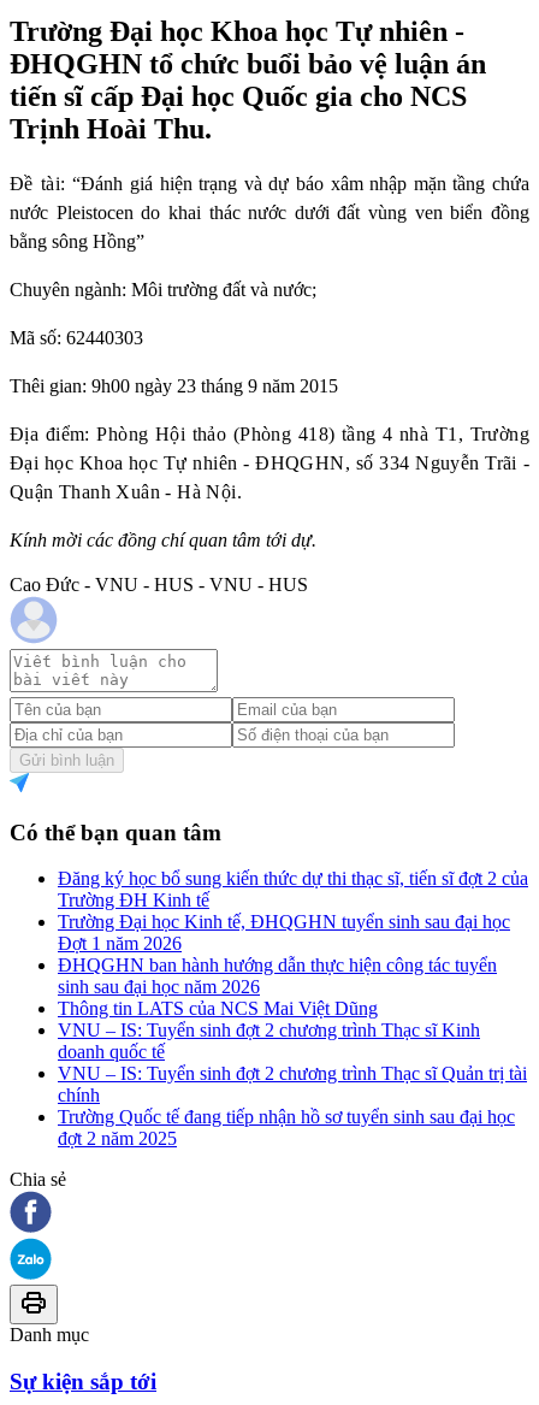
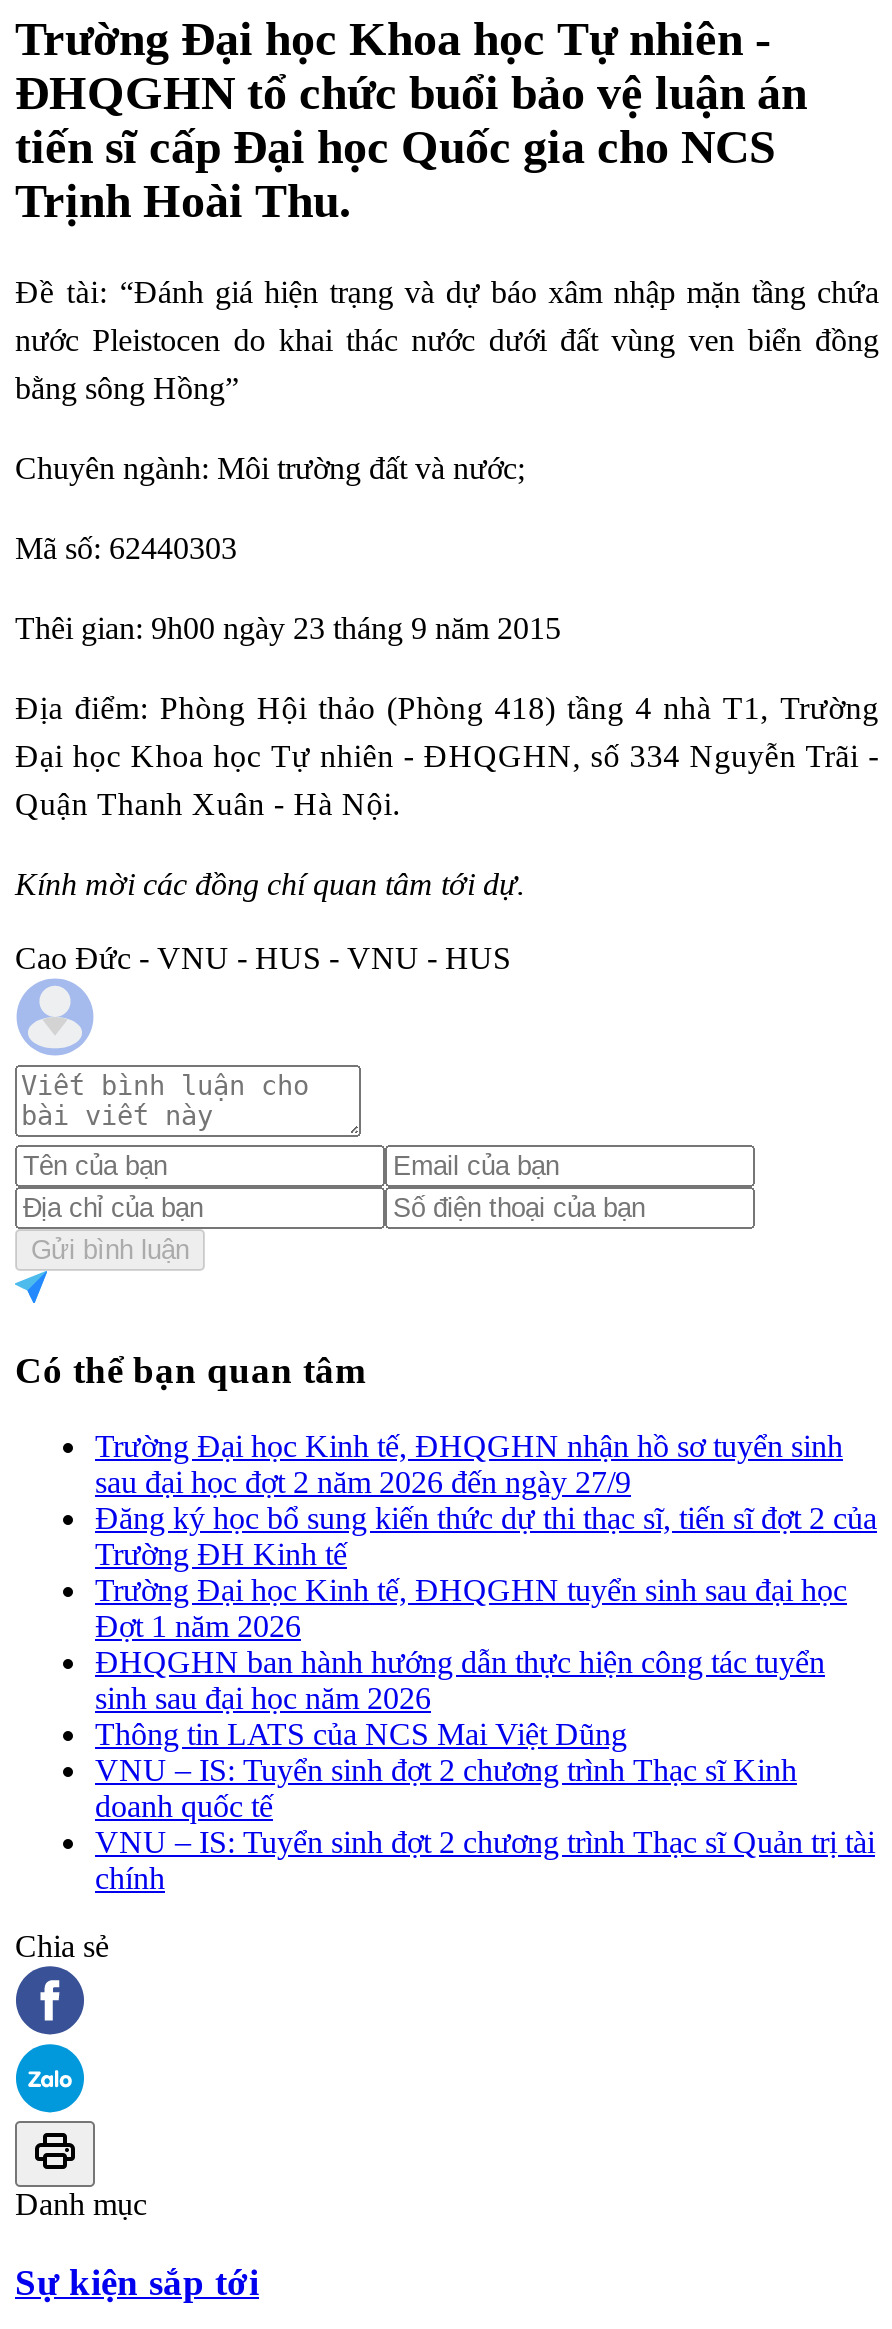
+ Trường Đại học Kinh tế, ĐHQGHN nhận hồ sơ tuyển sinh
+ sau đại học đợt 2 năm 2026 đến ngày 27/9

moved down: Đăng ký học bổ sung kiến thức dự thi thạc sĩ, tiến sĩ đợt 2 của | Trường ĐH Kinh tế | Trường Đại học Kinh tế, ĐHQGHN tuyển sinh sau đại học | ... | VNU – IS: Tuyển sinh đợt 2 chương trình Thạc sĩ Quản trị tài | chính

- Trường Quốc tế đang tiếp nhận hồ sơ tuyển sinh sau đại học
- đợt 2 năm 2025
